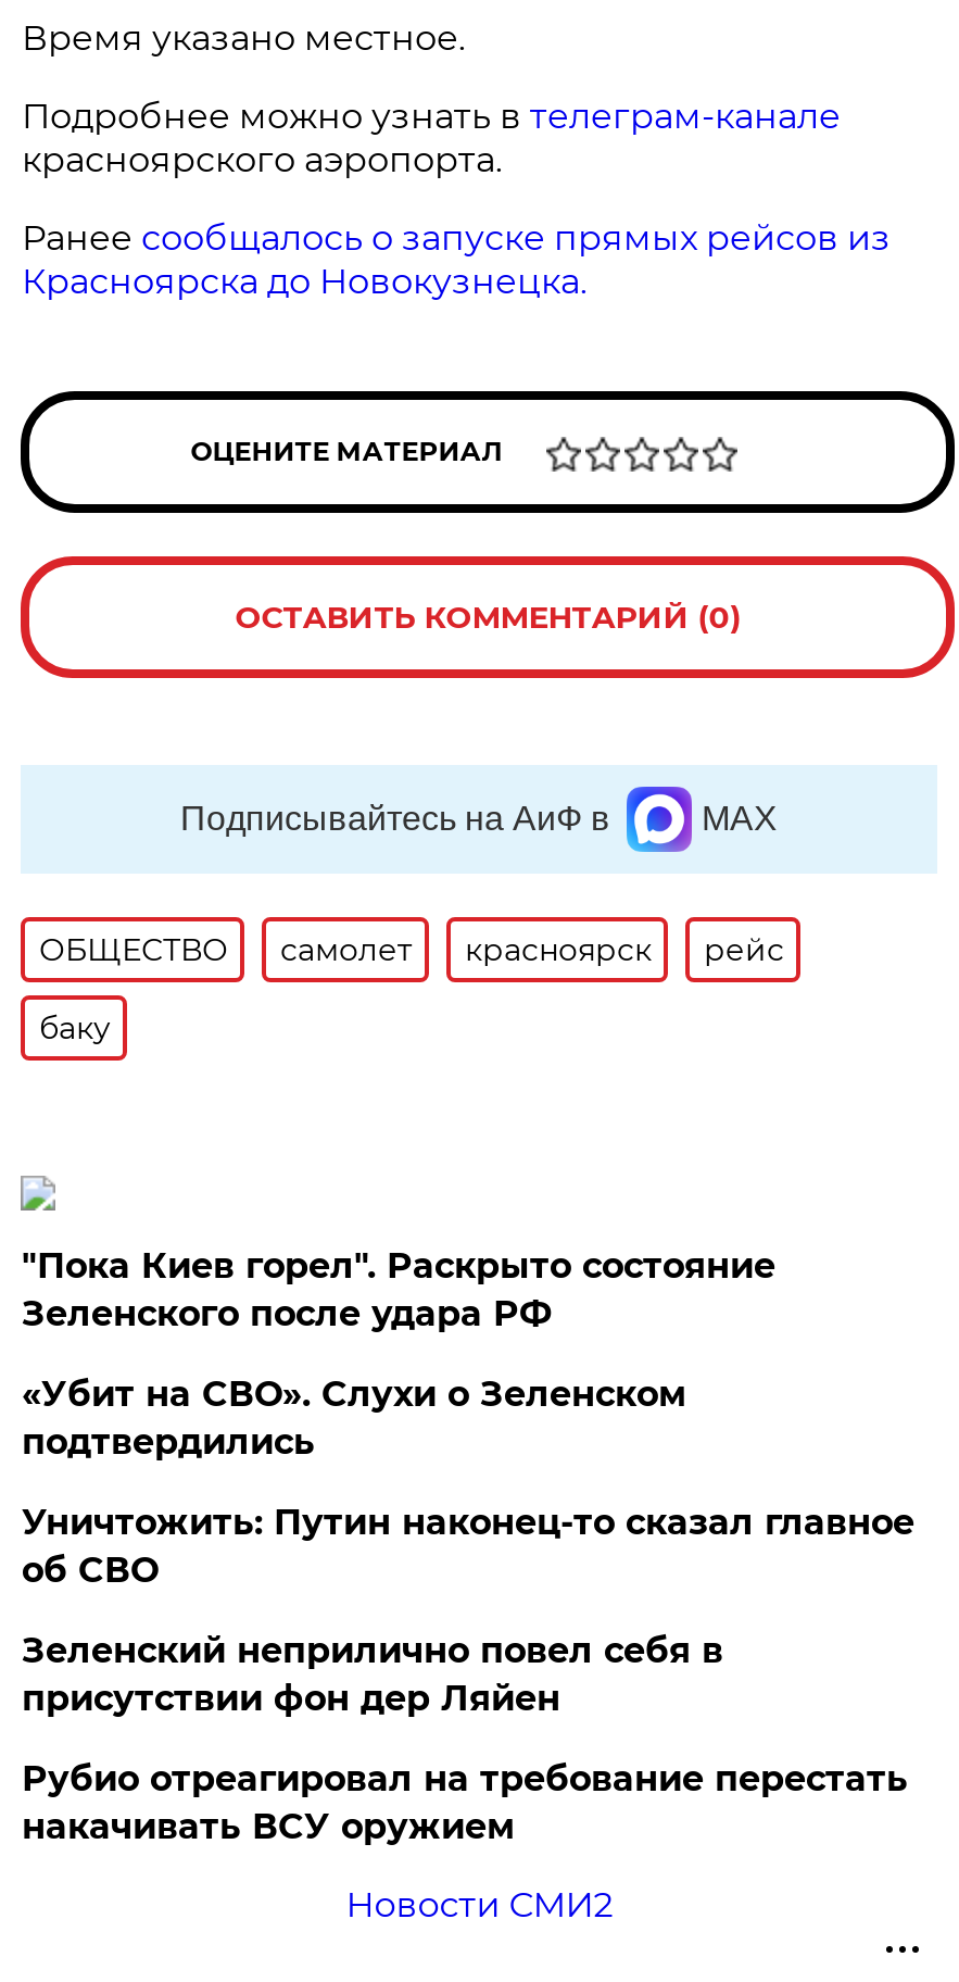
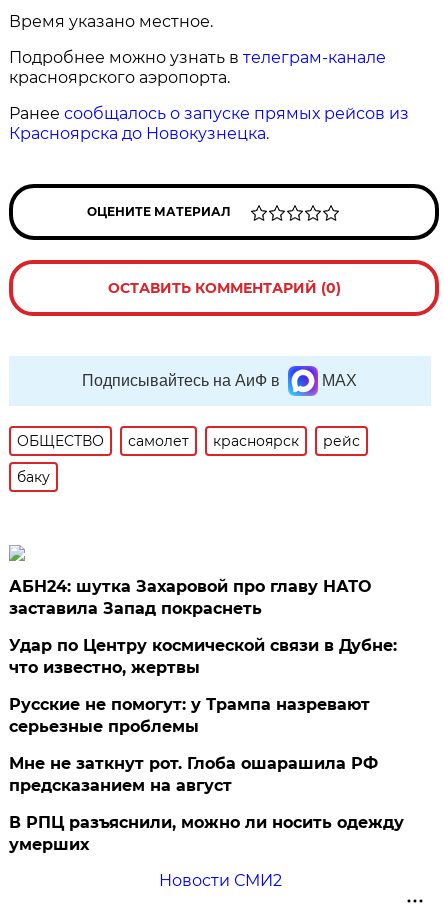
- "Пока Киев горел". Раскрыто состояние
- Зеленского после удара РФ
+ АБН24: шутка Захаровой про главу НАТО
+ заставила Запад покраснеть

- «Убит на СВО». Слухи о Зеленском
- подтвердились
+ Удар по Центру космической связи в Дубне:
+ что известно, жертвы

- Уничтожить: Путин наконец-то сказал главное
- об СВО
+ Русские не помогут: у Трампа назревают
+ серьезные проблемы

- Зеленский неприлично повел cебя в
- присутствии фон дер Ляйен
+ Мне не заткнут рот. Глоба ошарашила РФ
+ предсказанием на август

- Рубио отреагировал на требование перестать
- накачивать ВСУ оружием
+ В РПЦ разъяснили, можно ли носить одежду
+ умерших
